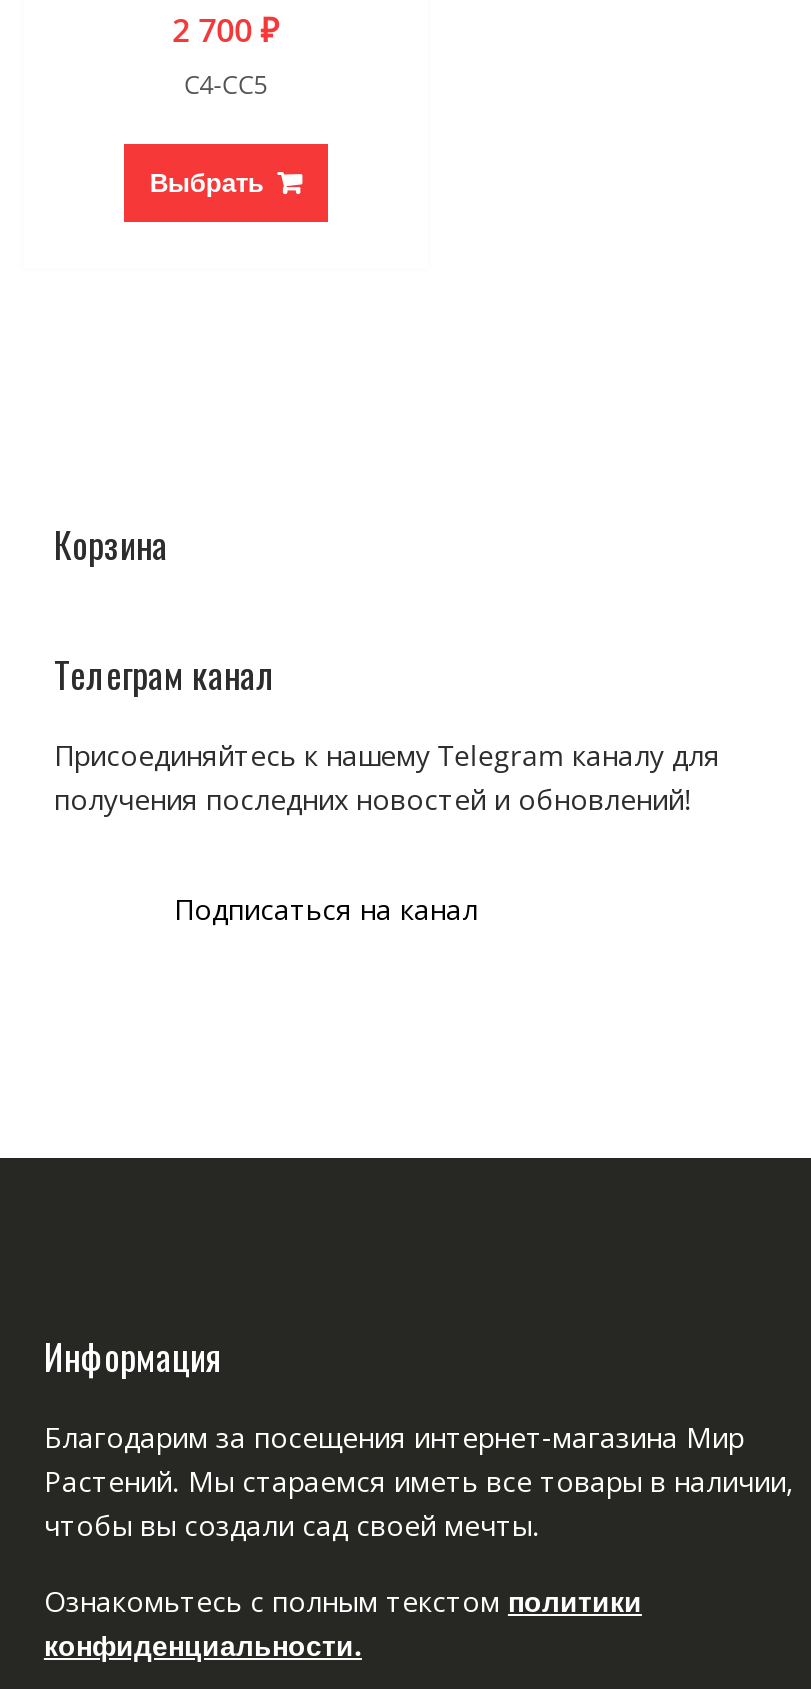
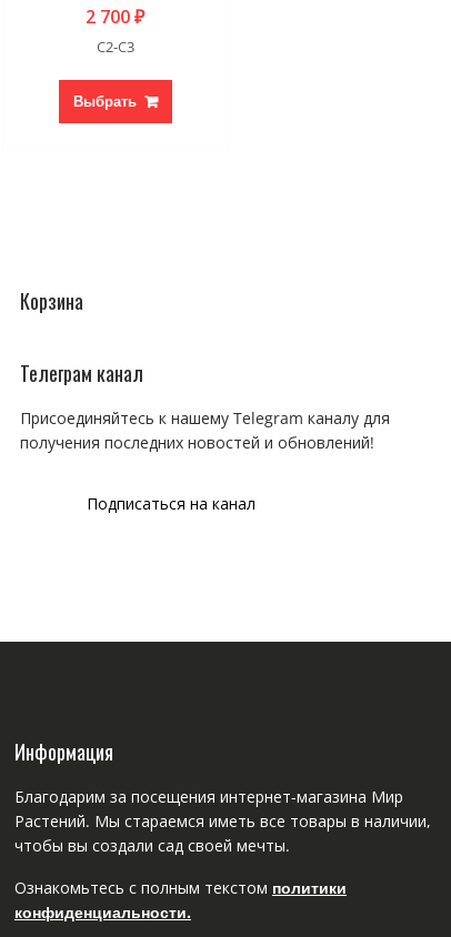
- С4-СС5
+ С2-С3
